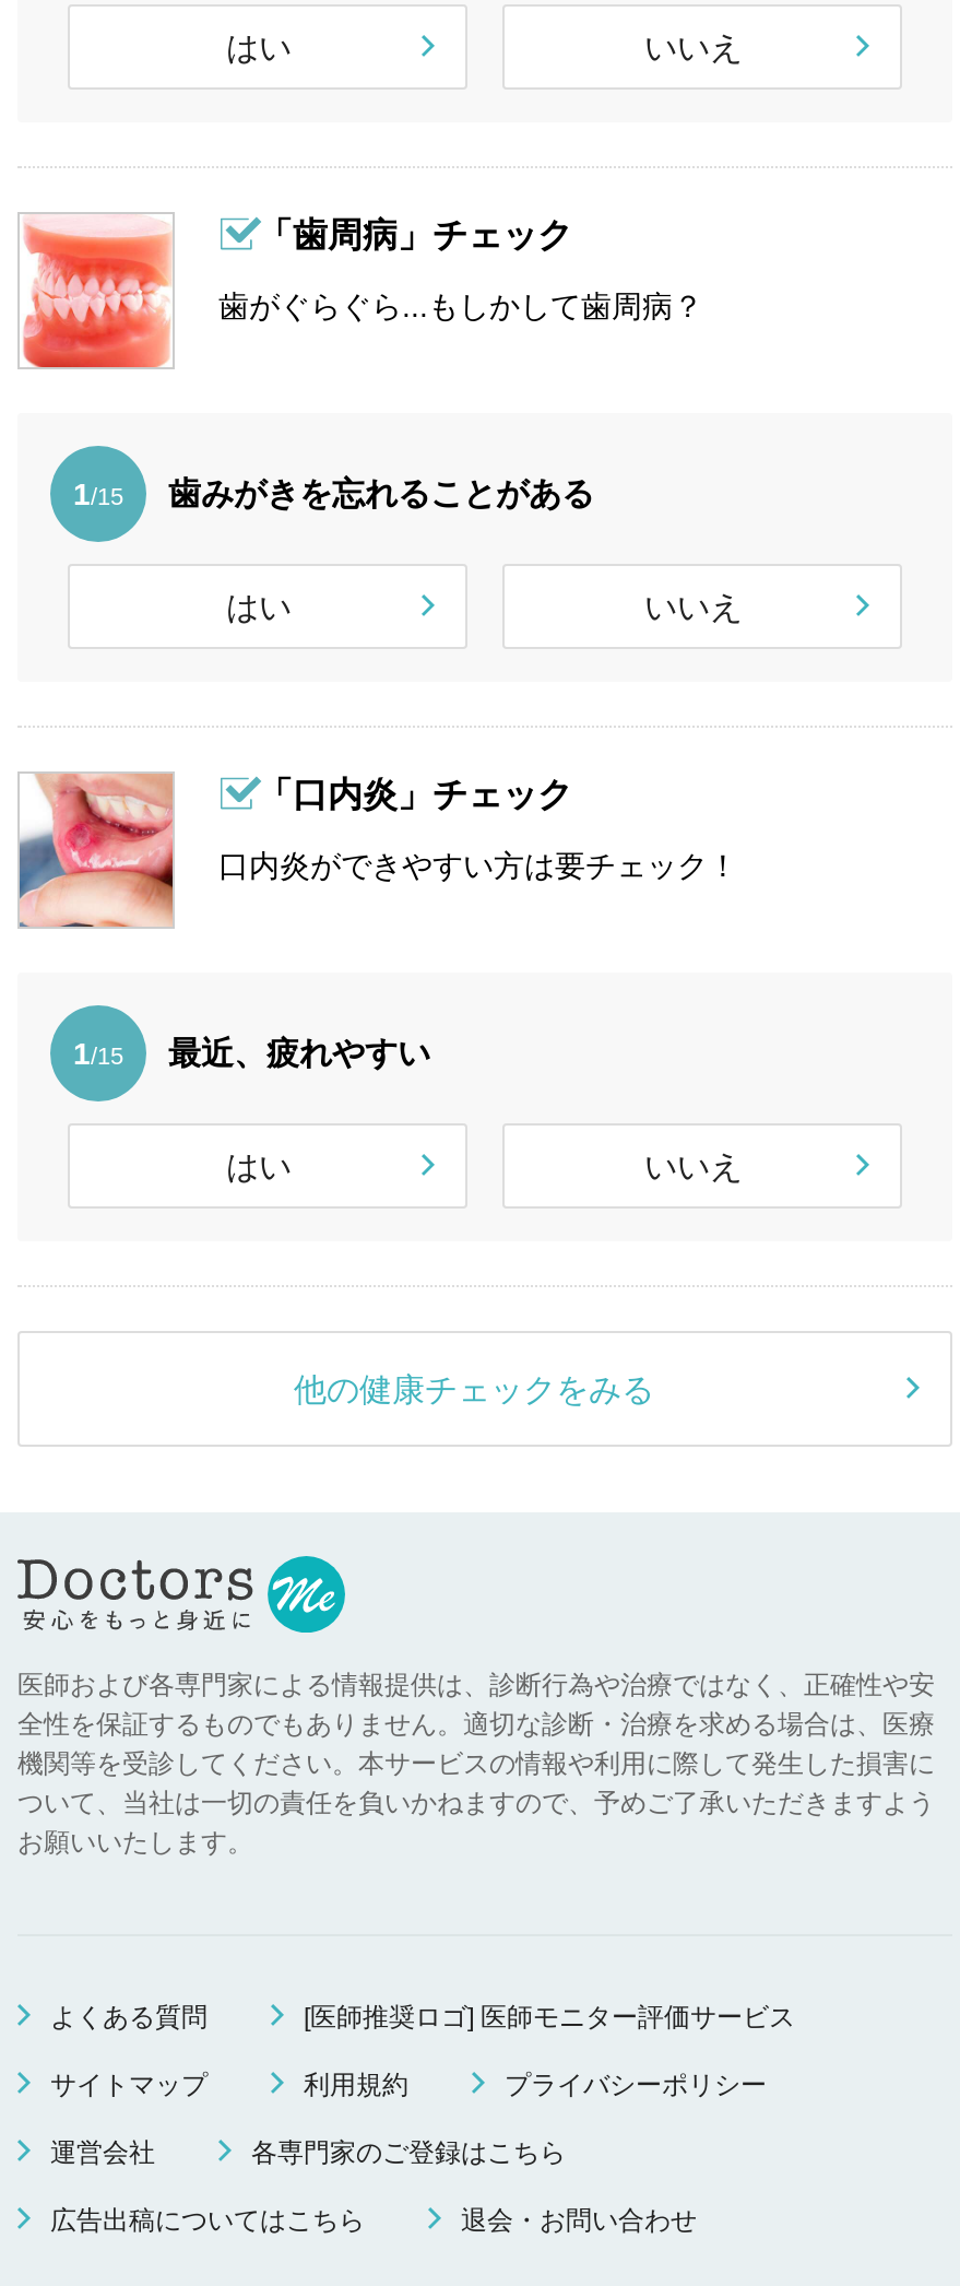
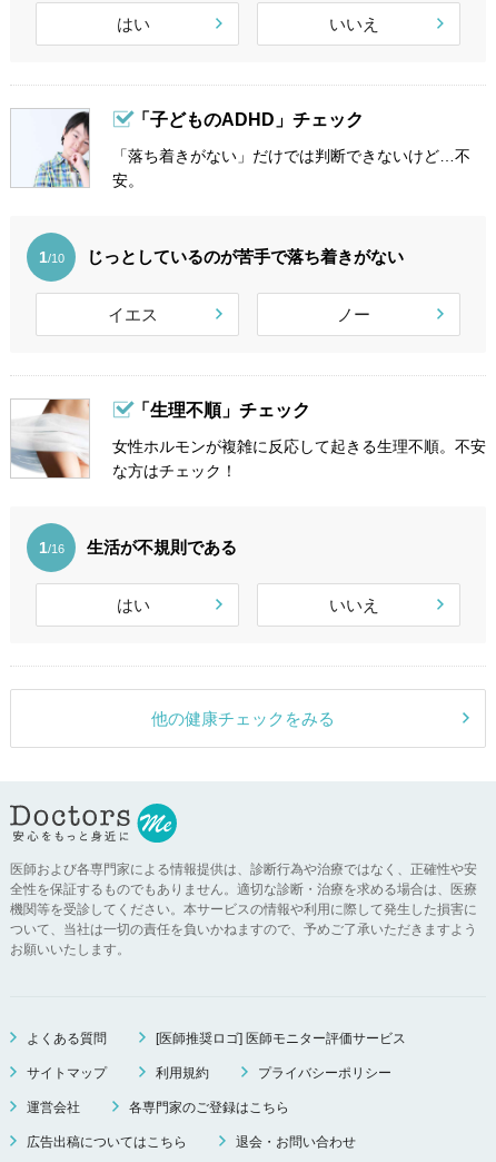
- [image]
- 歯がぐらぐら...もしかして歯周病？
+ [image]
+ 「落ち着きがない」だけでは判断できないけど…不
+ 安。

- 「歯周病」チェック
+ 「子どものADHD」チェック

- 1/15
- 歯みがきを忘れることがある
+ 1/10
+ じっとしているのが苦手で落ち着きがない

- はい
- いいえ
+ イエス
+ ノー

- [image]
- 口内炎ができやすい方は要チェック！
+ [image]
+ 女性ホルモンが複雑に反応して起きる生理不順。不安
+ な方はチェック！

- 「口内炎」チェック
+ 「生理不順」チェック

- 1/15
- 最近、疲れやすい
+ 1/16
+ 生活が不規則である
